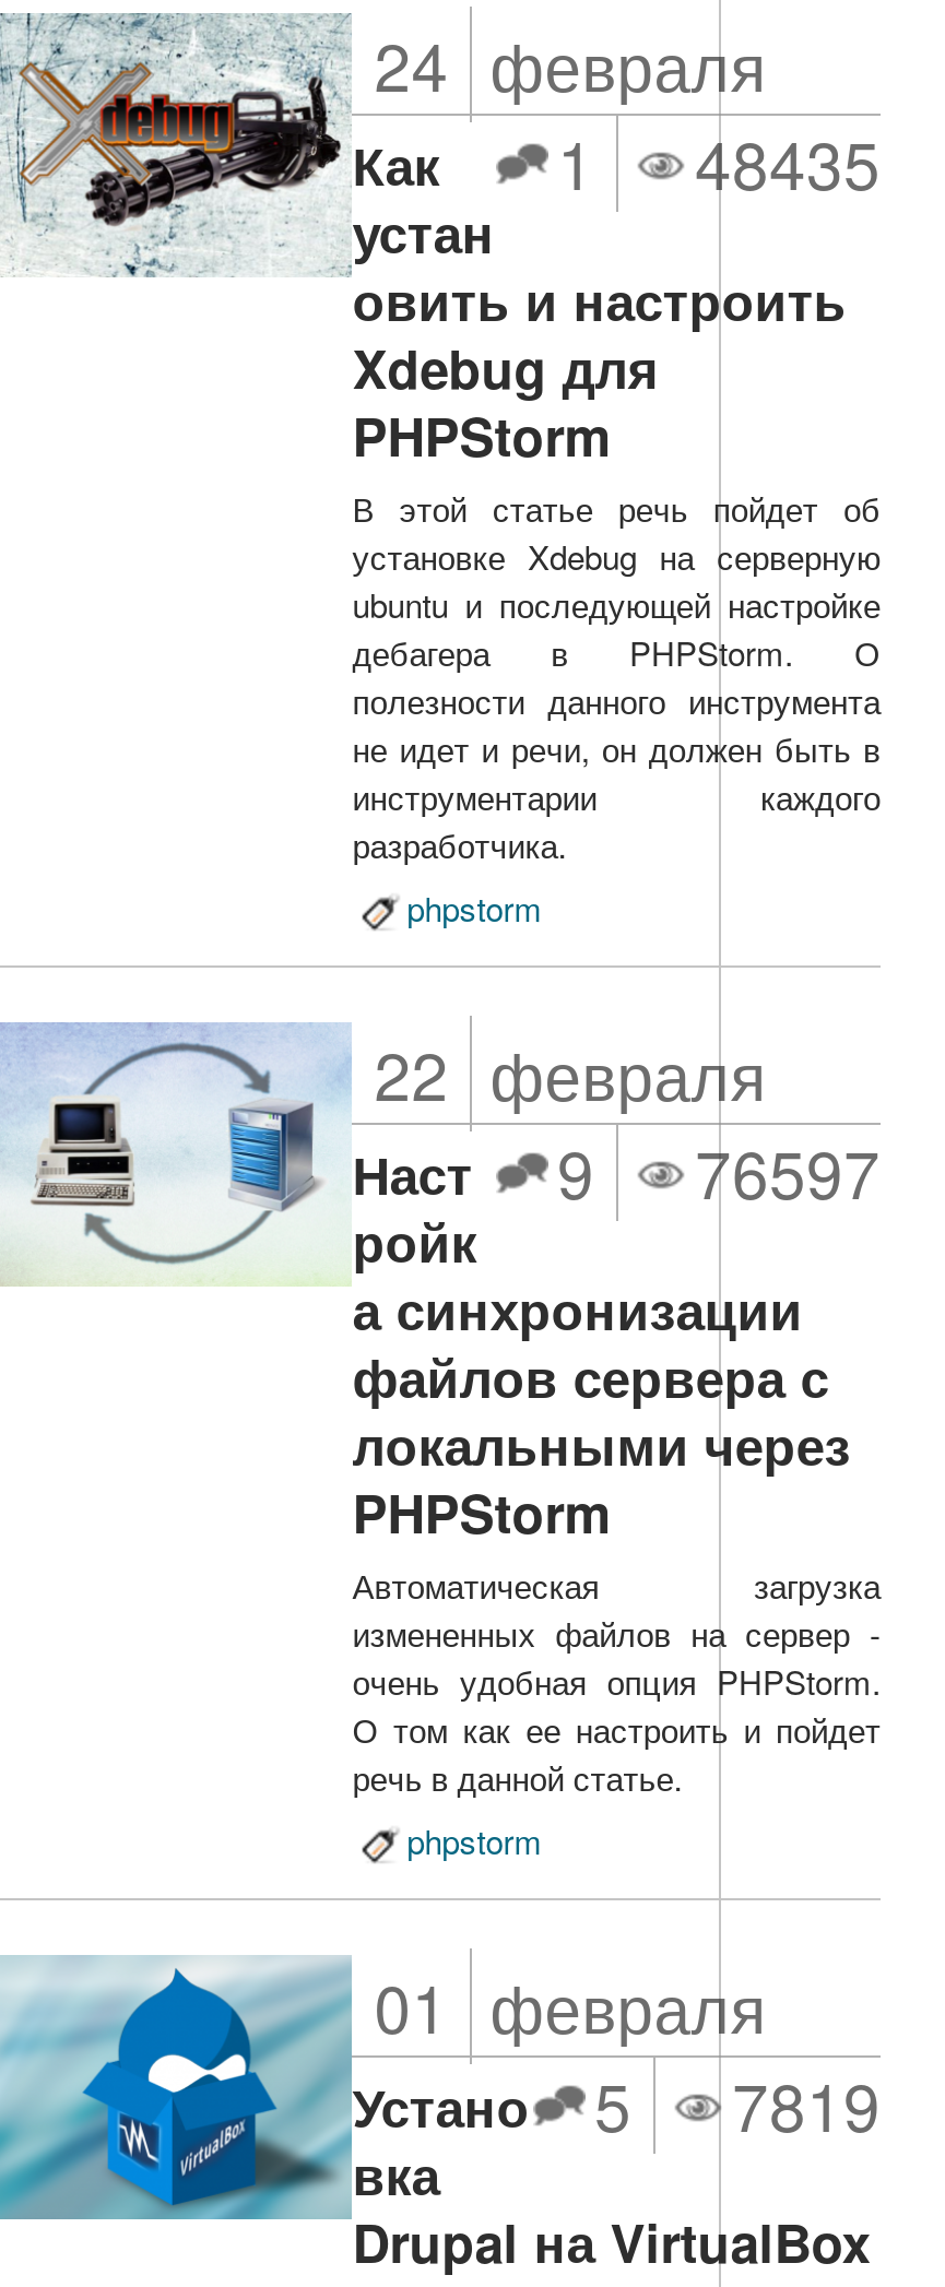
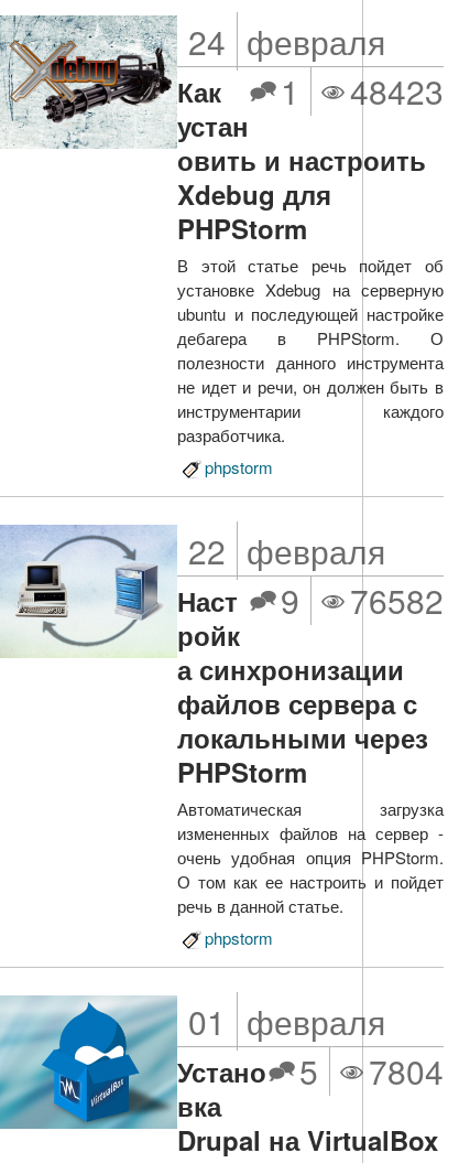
- Как 1 48435
+ Как 1 48423

- Наст 9 76597
+ Наст 9 76582

- Устано 5 7819
+ Устано 5 7804
